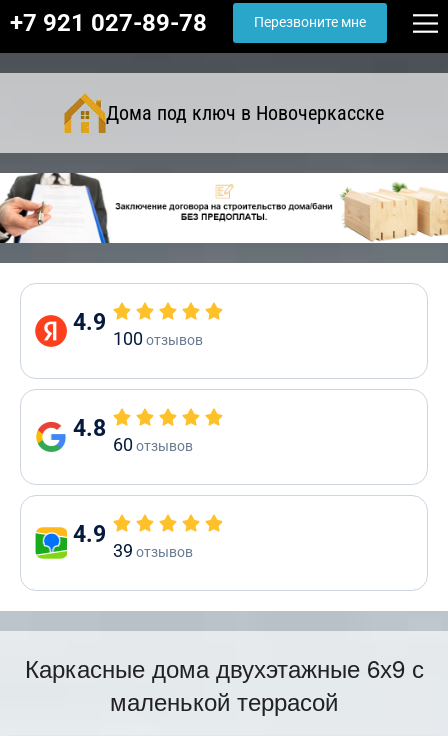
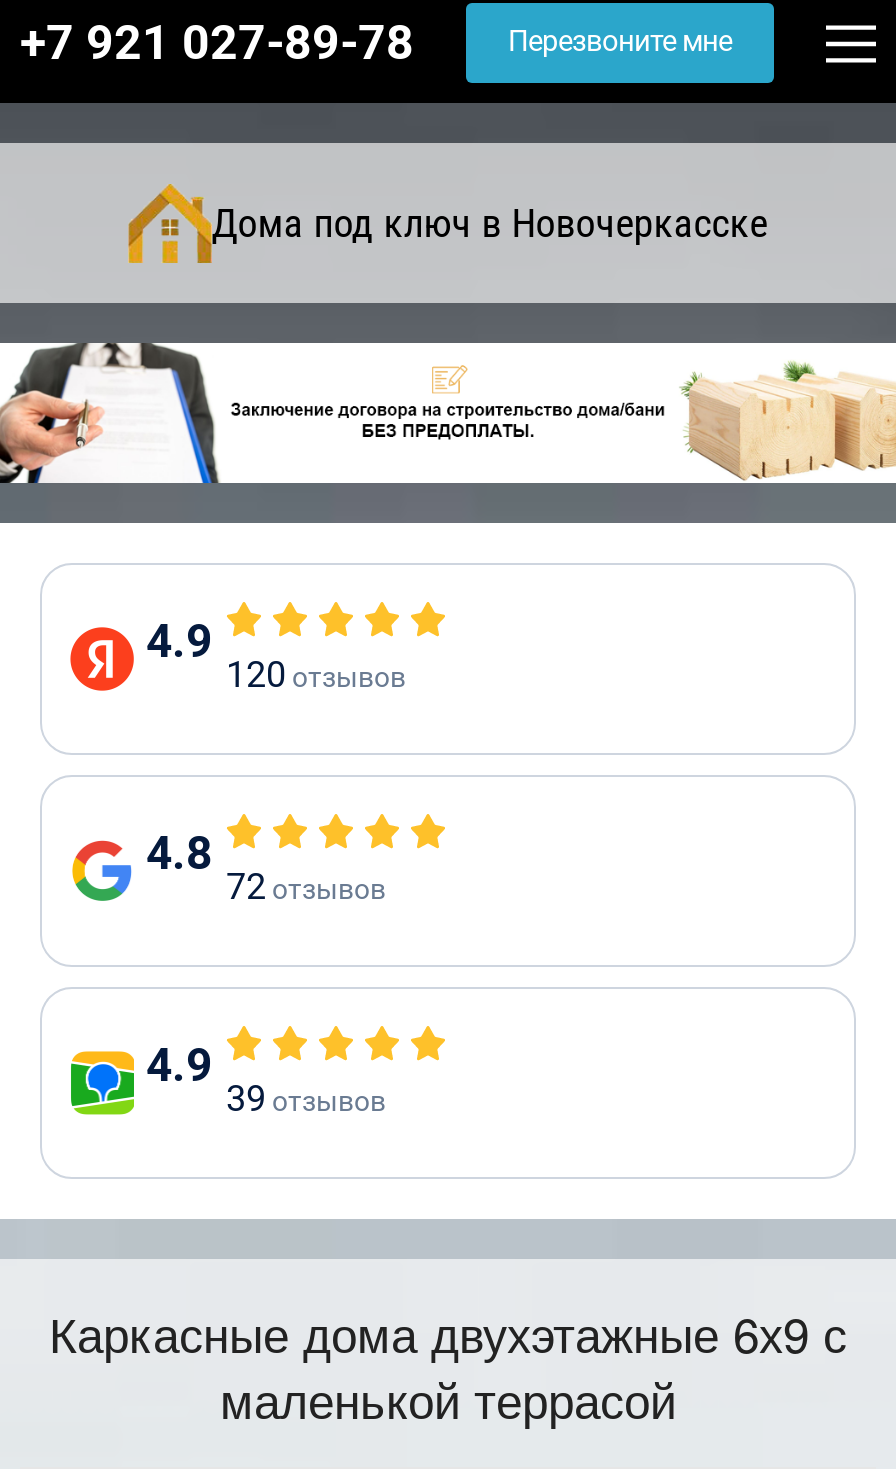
- 100 отзывов
+ 120 отзывов

- 60 отзывов
+ 72 отзывов
